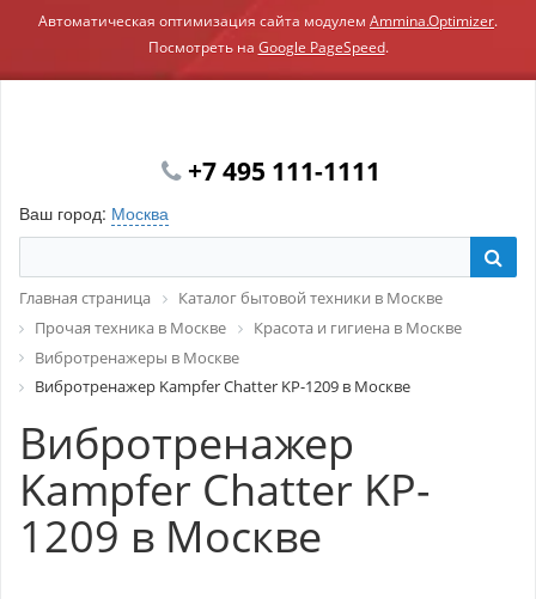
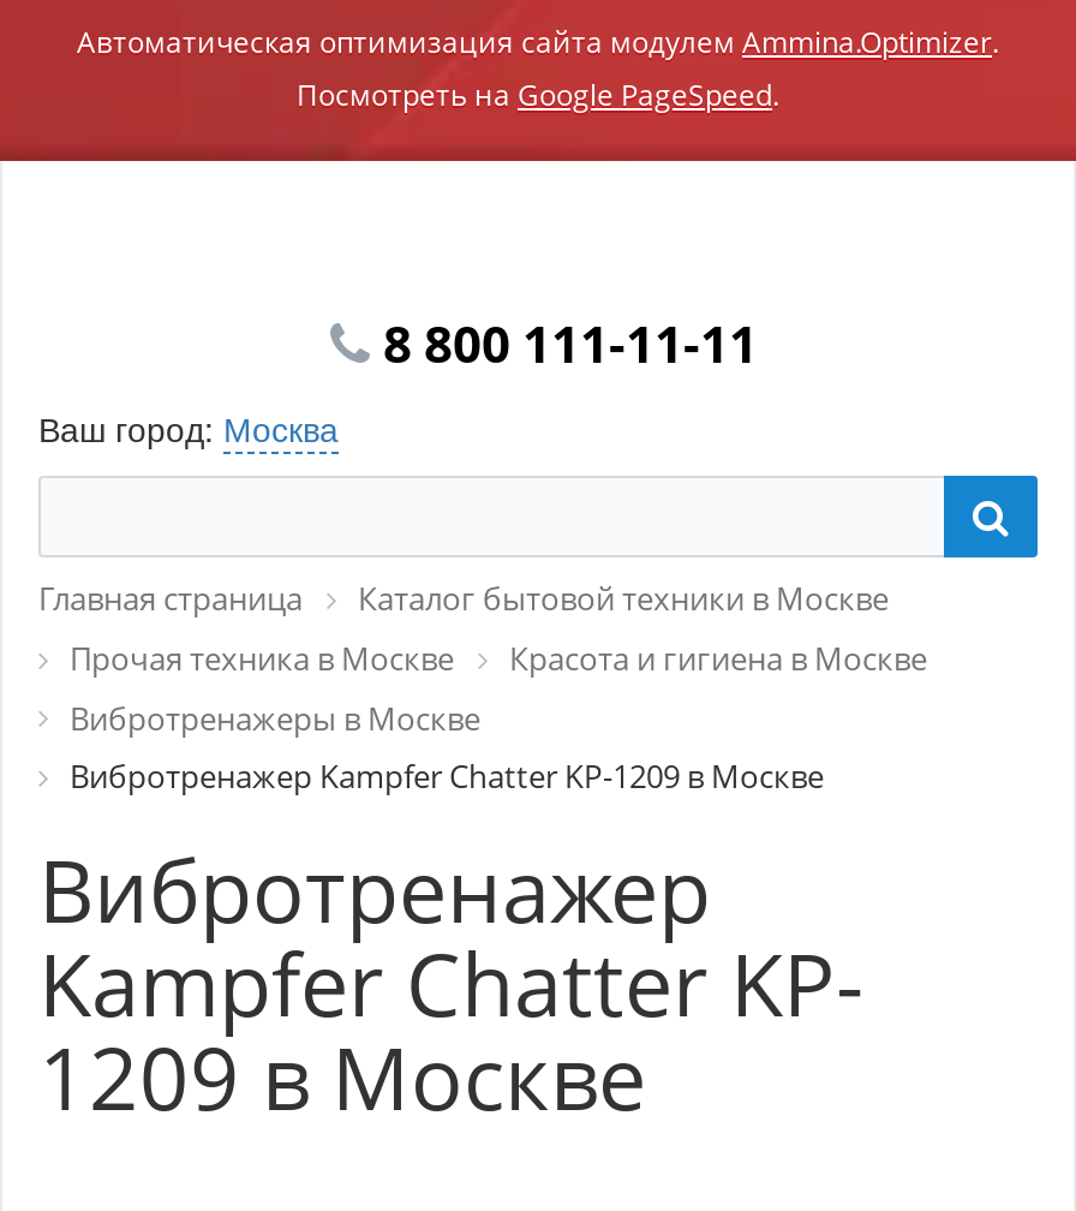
- +7 495 111-1111
+ 8 800 111-11-11
